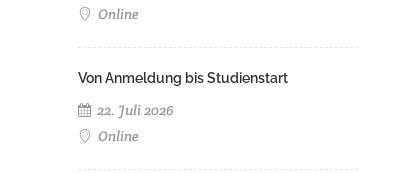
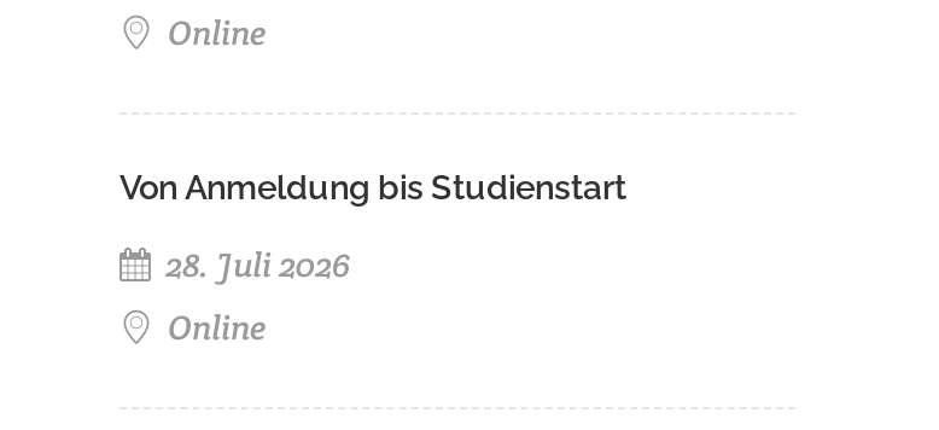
- 22. Juli 2026
+ 28. Juli 2026
